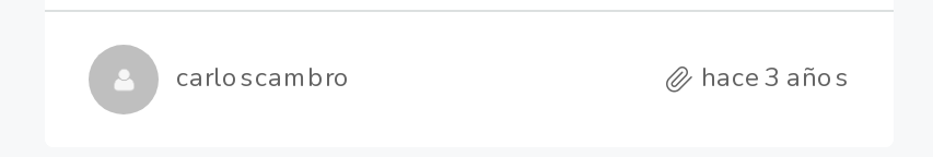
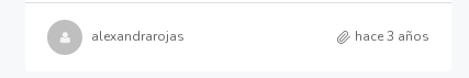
- carloscambro
+ alexandrarojas
